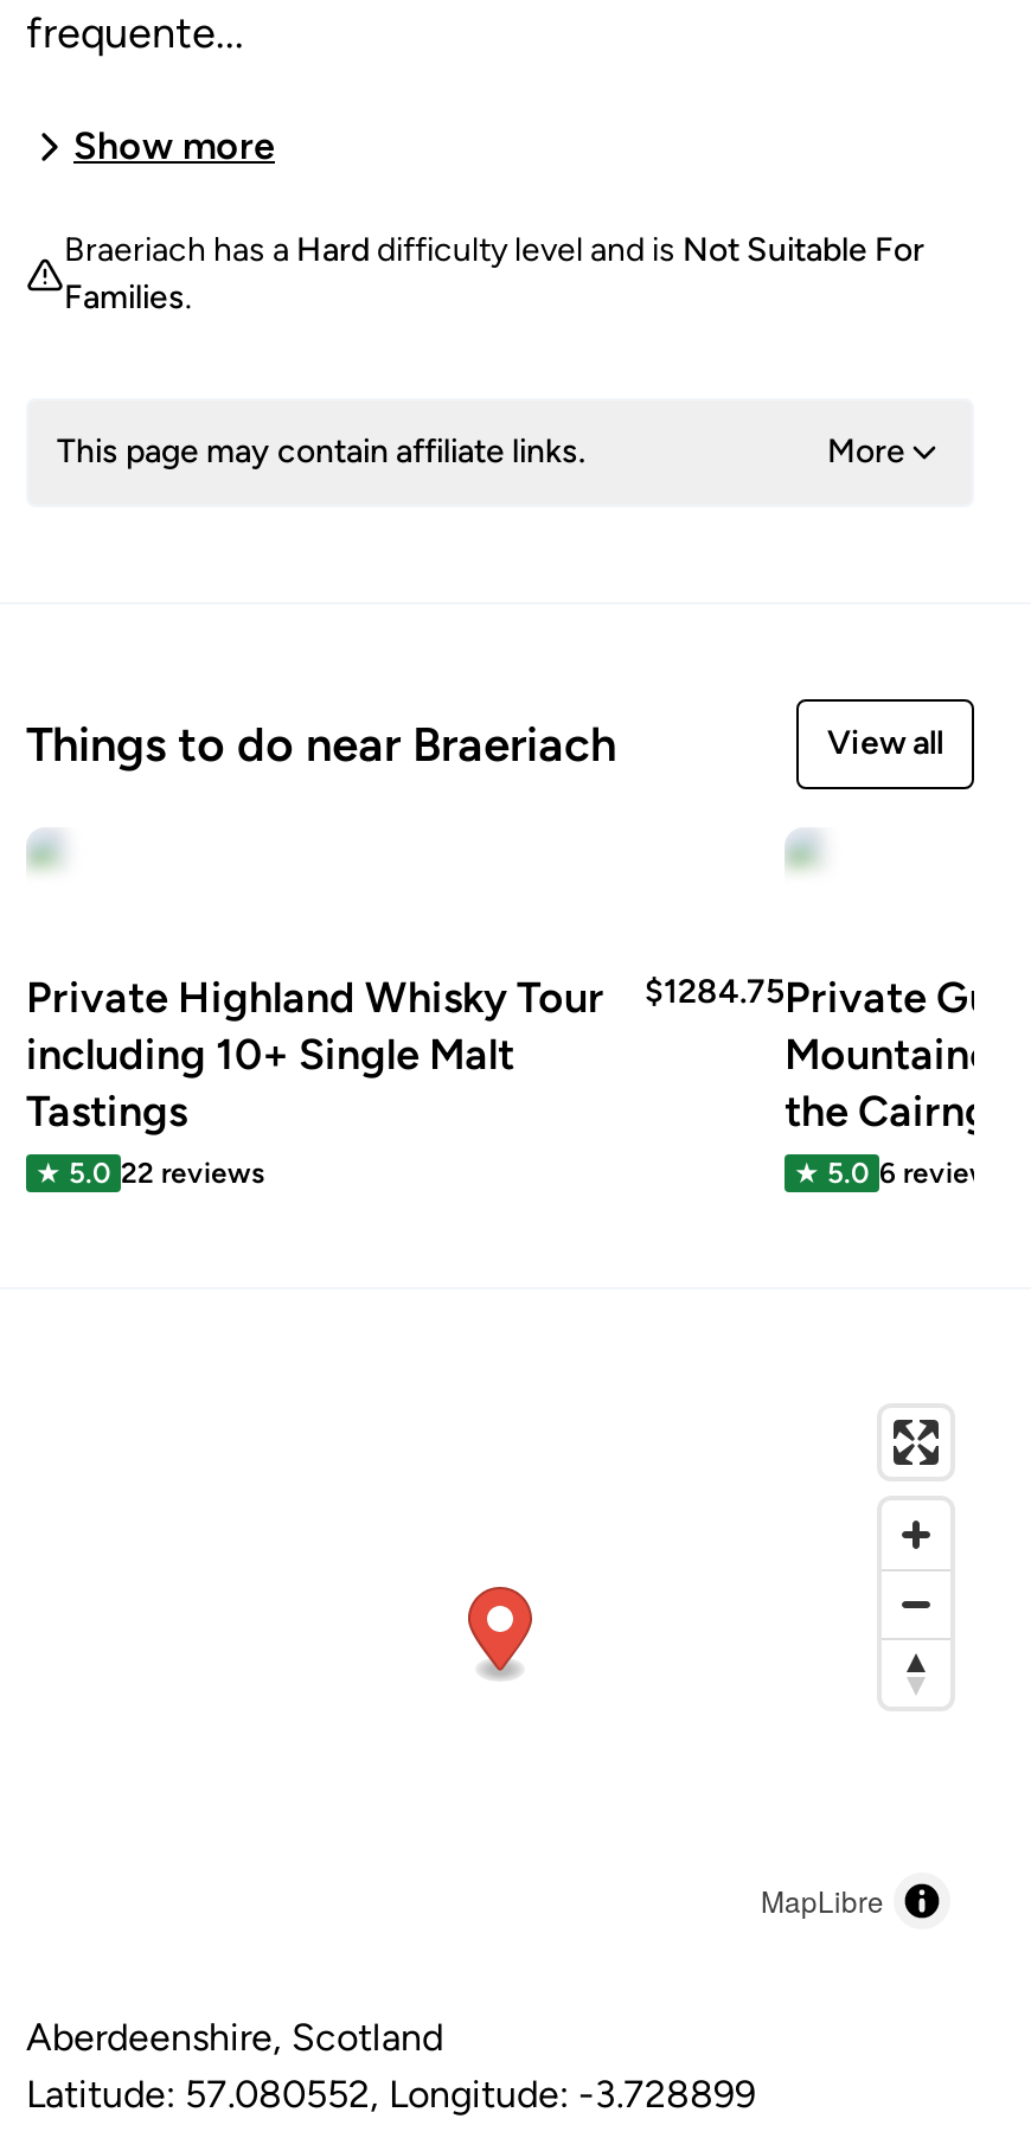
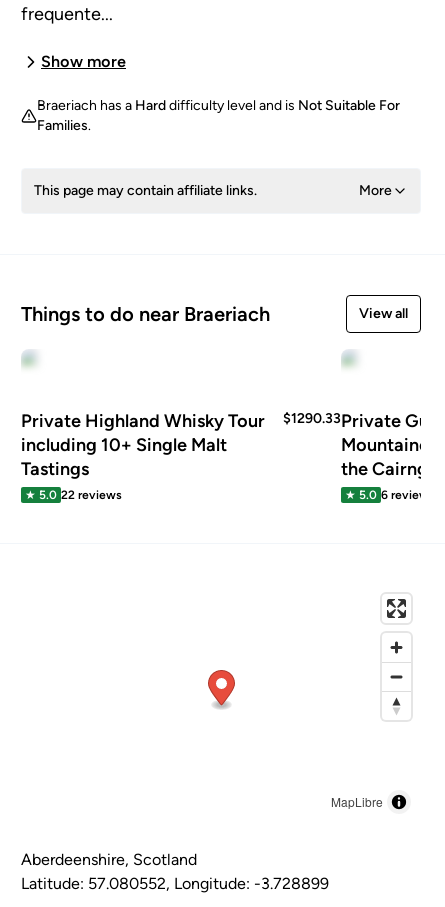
- $1284.75
+ $1290.33
